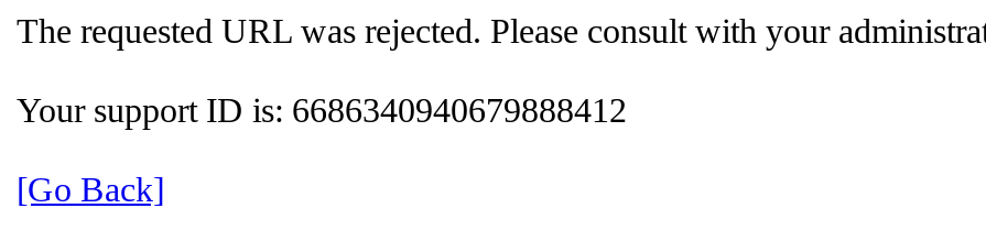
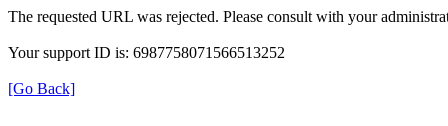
- Your support ID is: 6686340940679888412
+ Your support ID is: 6987758071566513252
